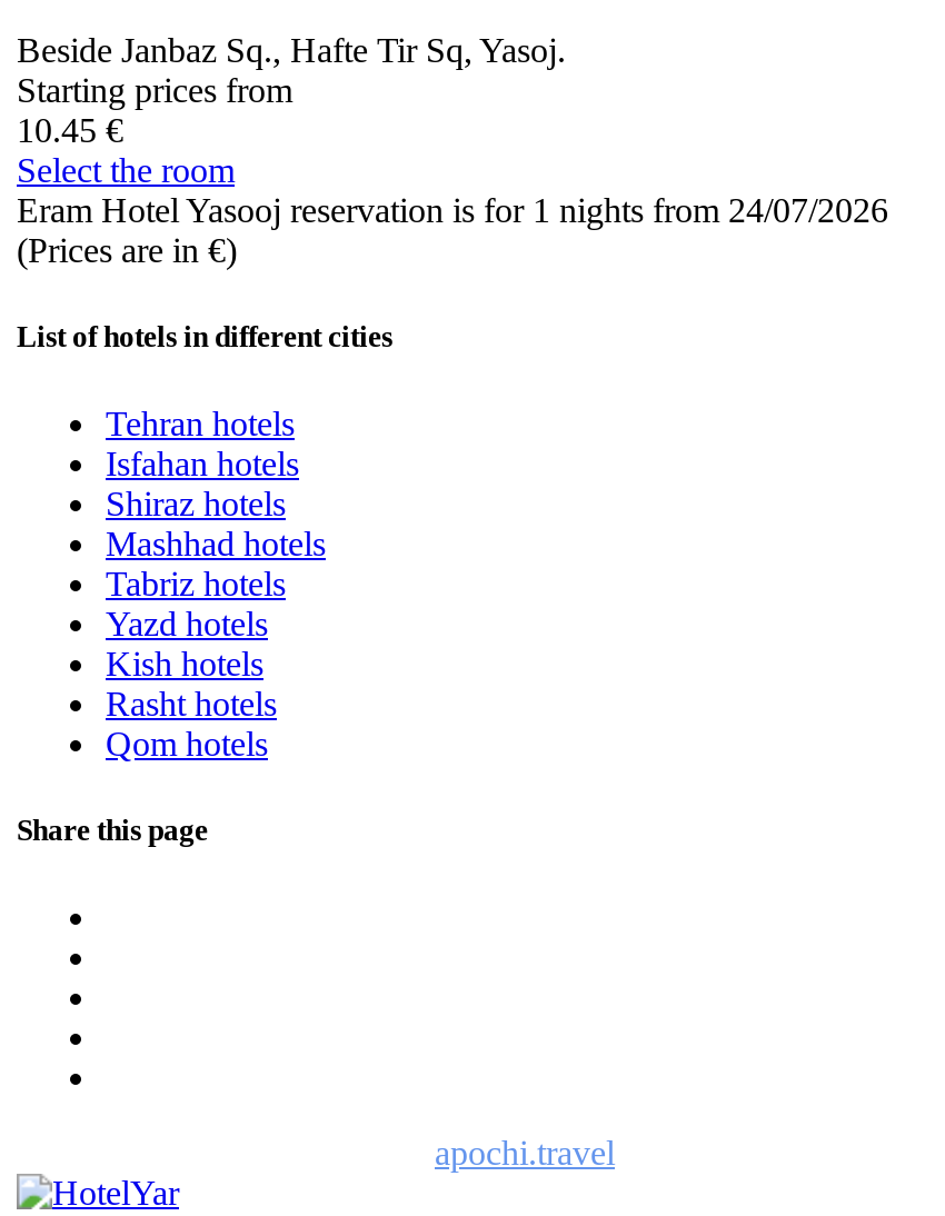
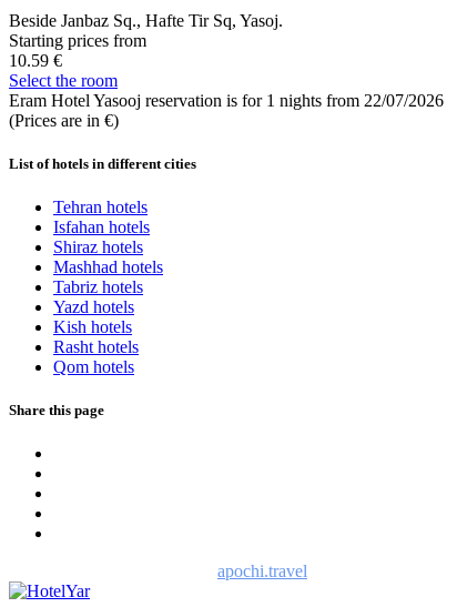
- 10.45 €
+ 10.59 €

- Eram Hotel Yasooj reservation is for 1 nights from 24/07/2026
+ Eram Hotel Yasooj reservation is for 1 nights from 22/07/2026
